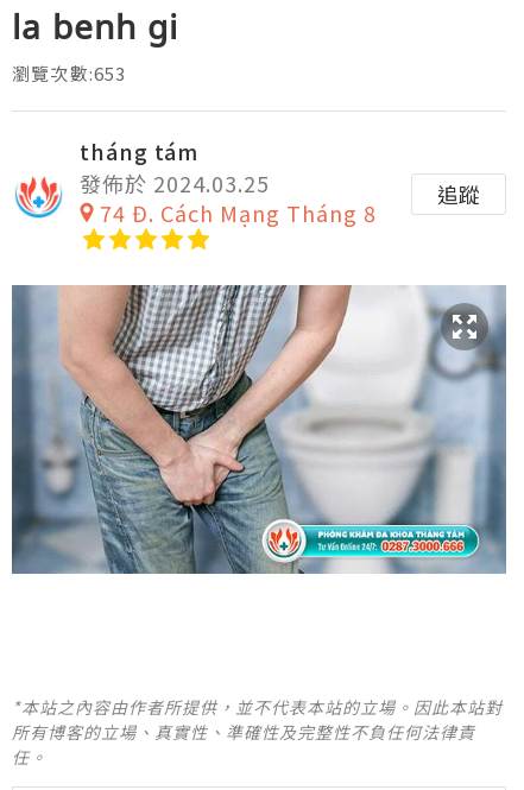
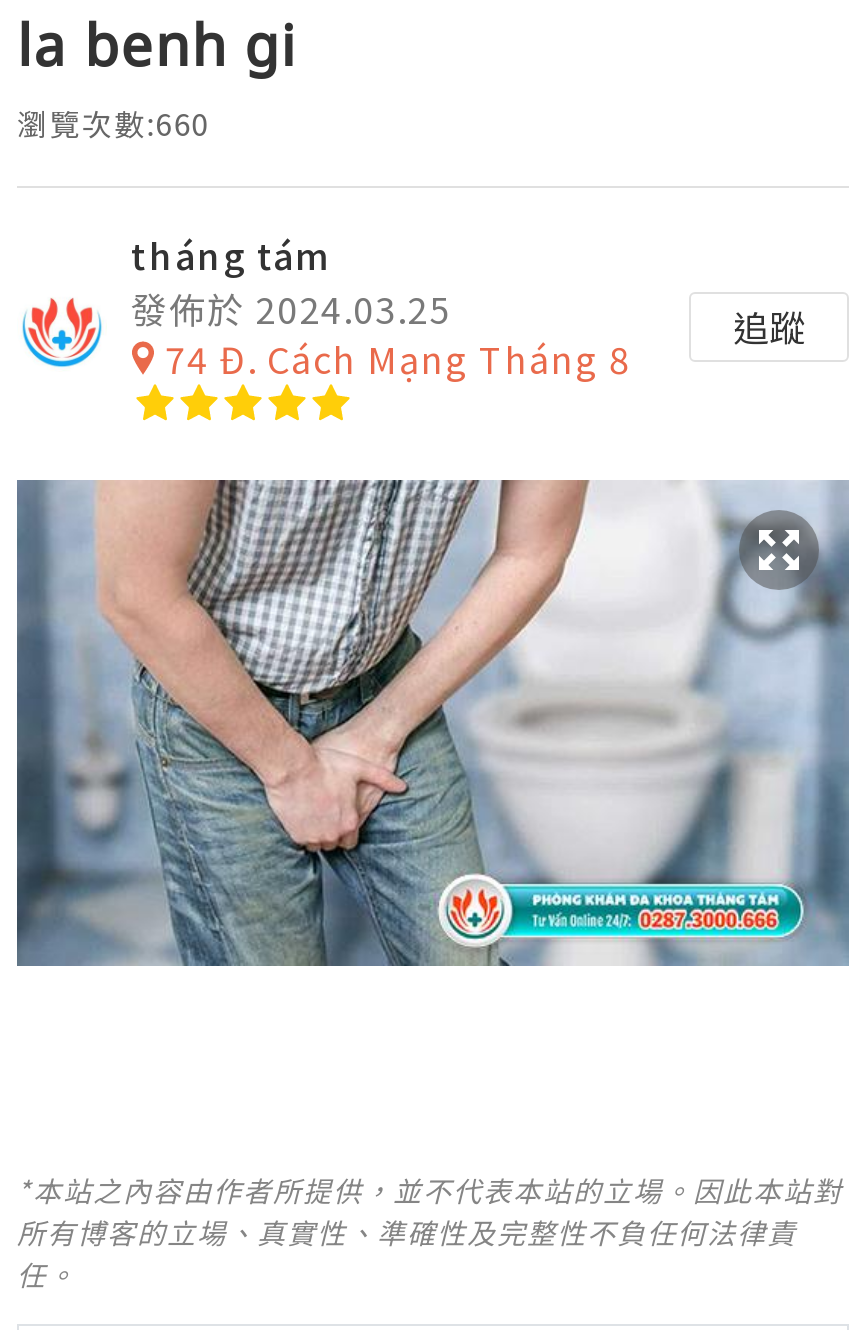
- 瀏覽次數:653
+ 瀏覽次數:660
